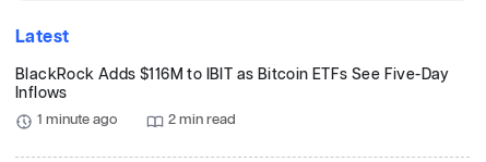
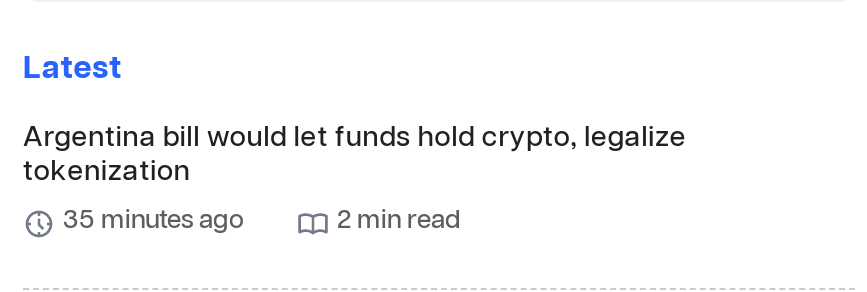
- BlackRock Adds $116M to IBIT as Bitcoin ETFs See Five-Day
- Inflows
+ Argentina bill would let funds hold crypto, legalize
+ tokenization

- 1 minute ago
+ 35 minutes ago
